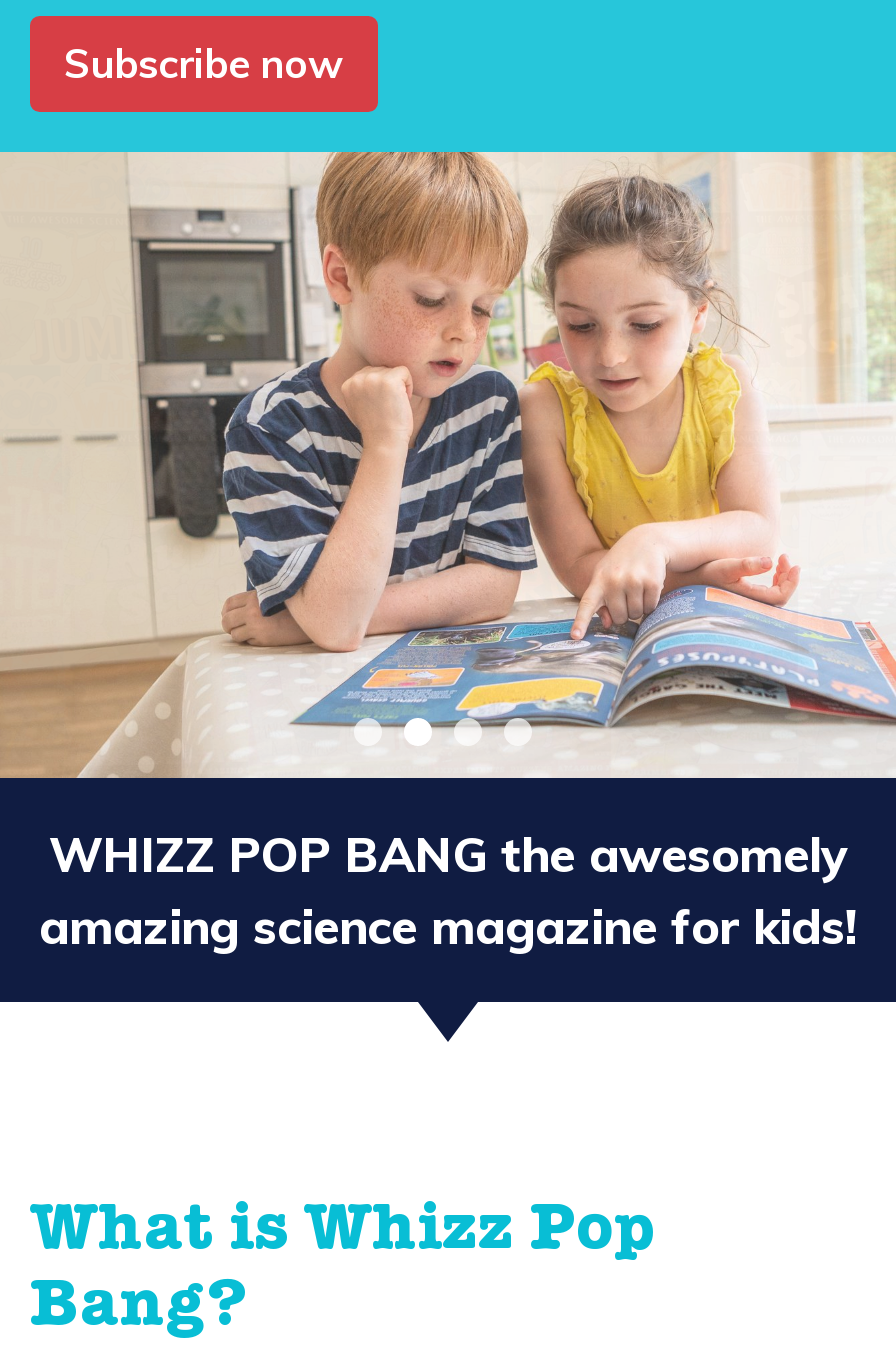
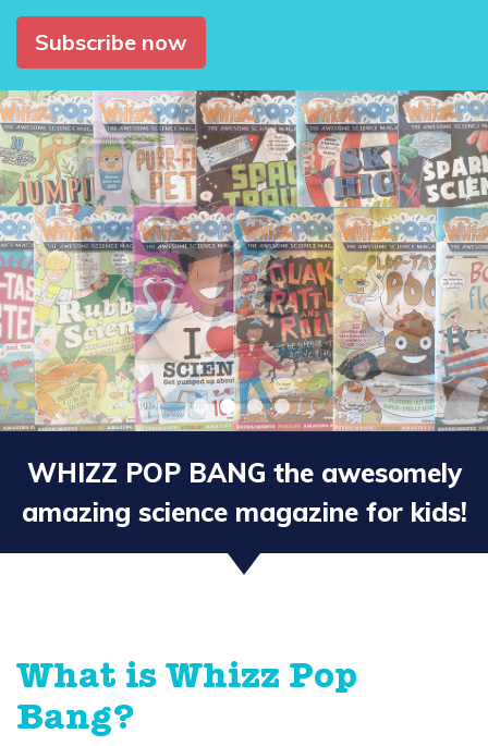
- [image]
+ [image]
